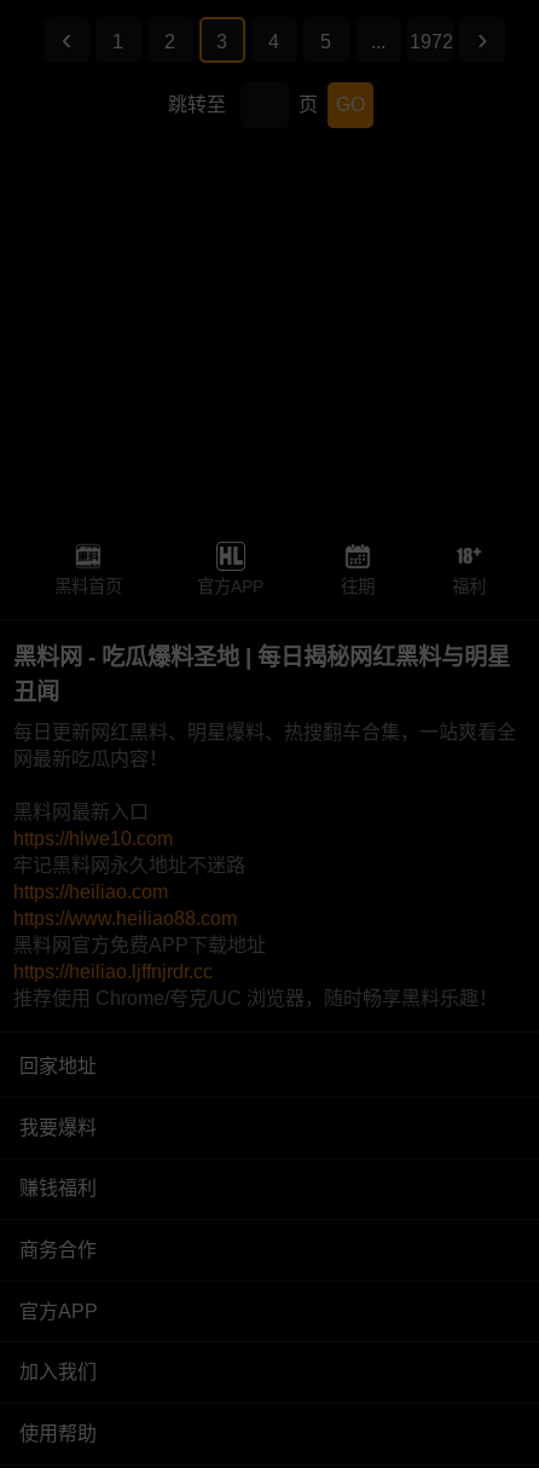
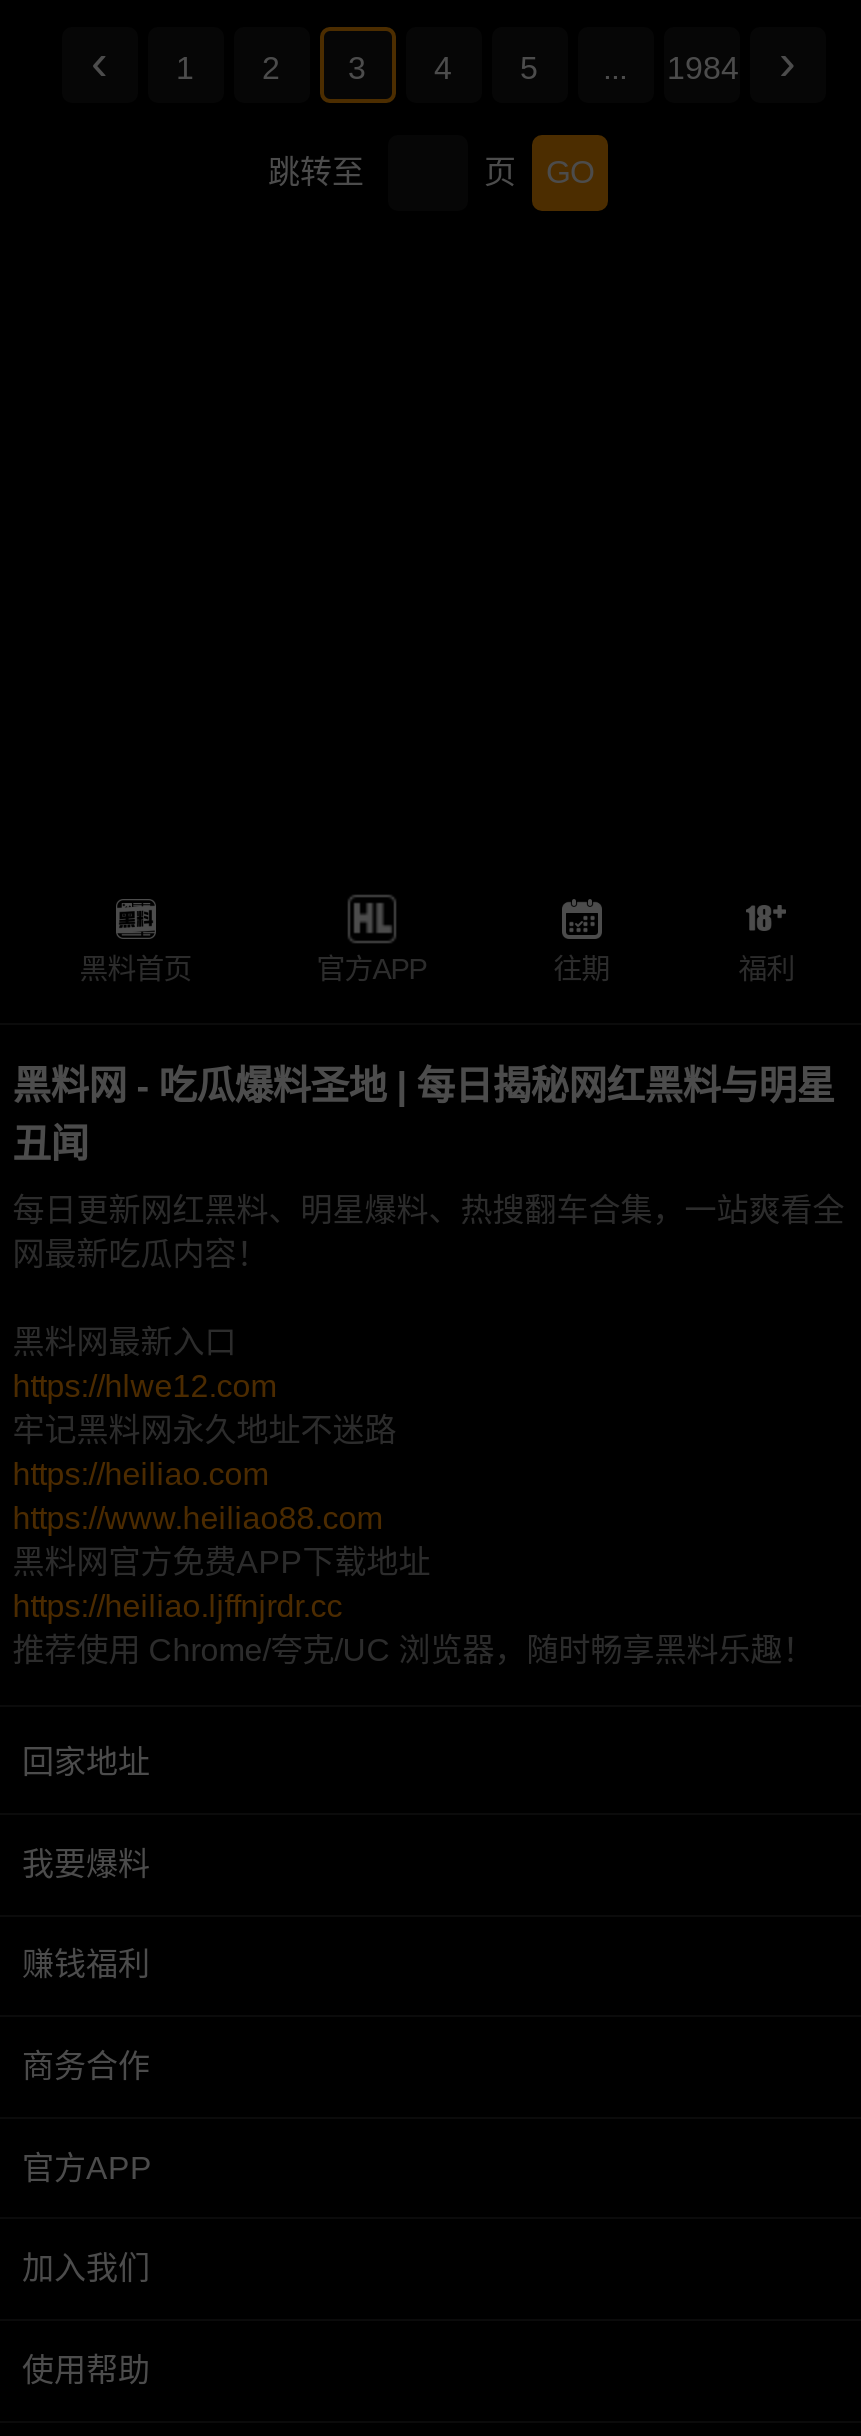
- 1972
+ 1984

- https://hlwe10.com
+ https://hlwe12.com
